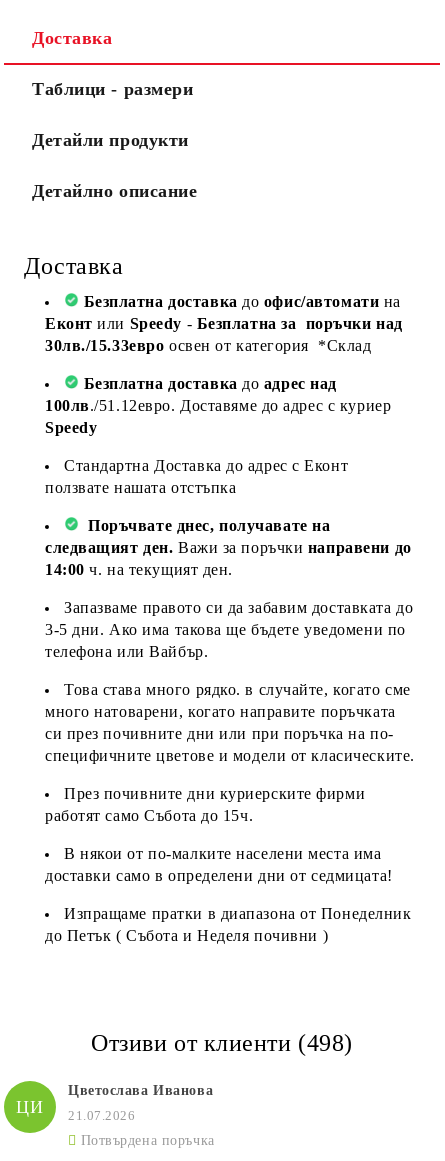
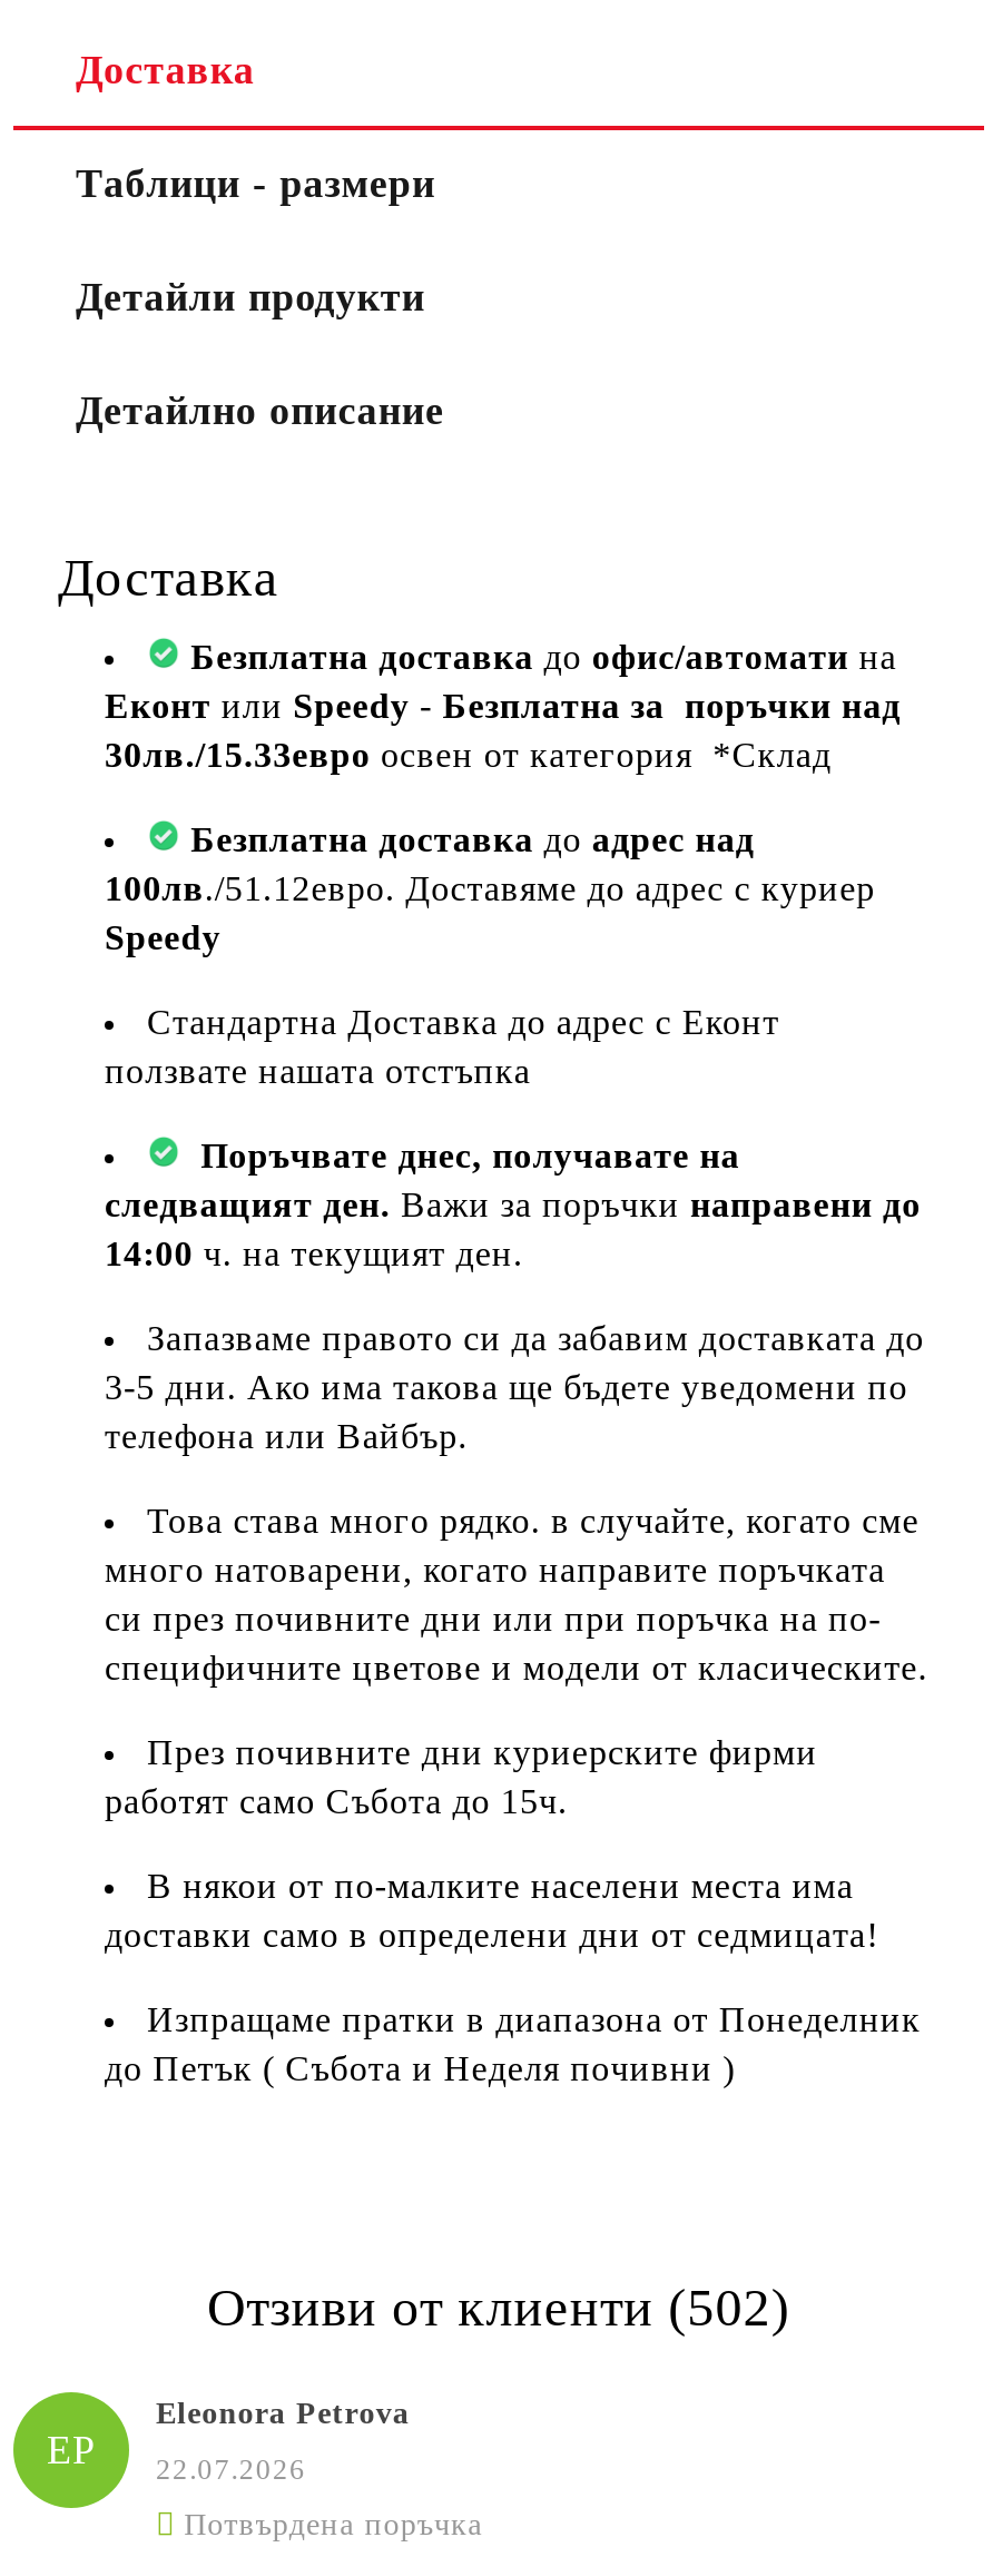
- Отзиви от клиенти (498)
+ Отзиви от клиенти (502)

- Цветослава Иванова
+ Eleonora Petrova

- ЦИ
+ EP

- 21.07.2026
+ 22.07.2026
